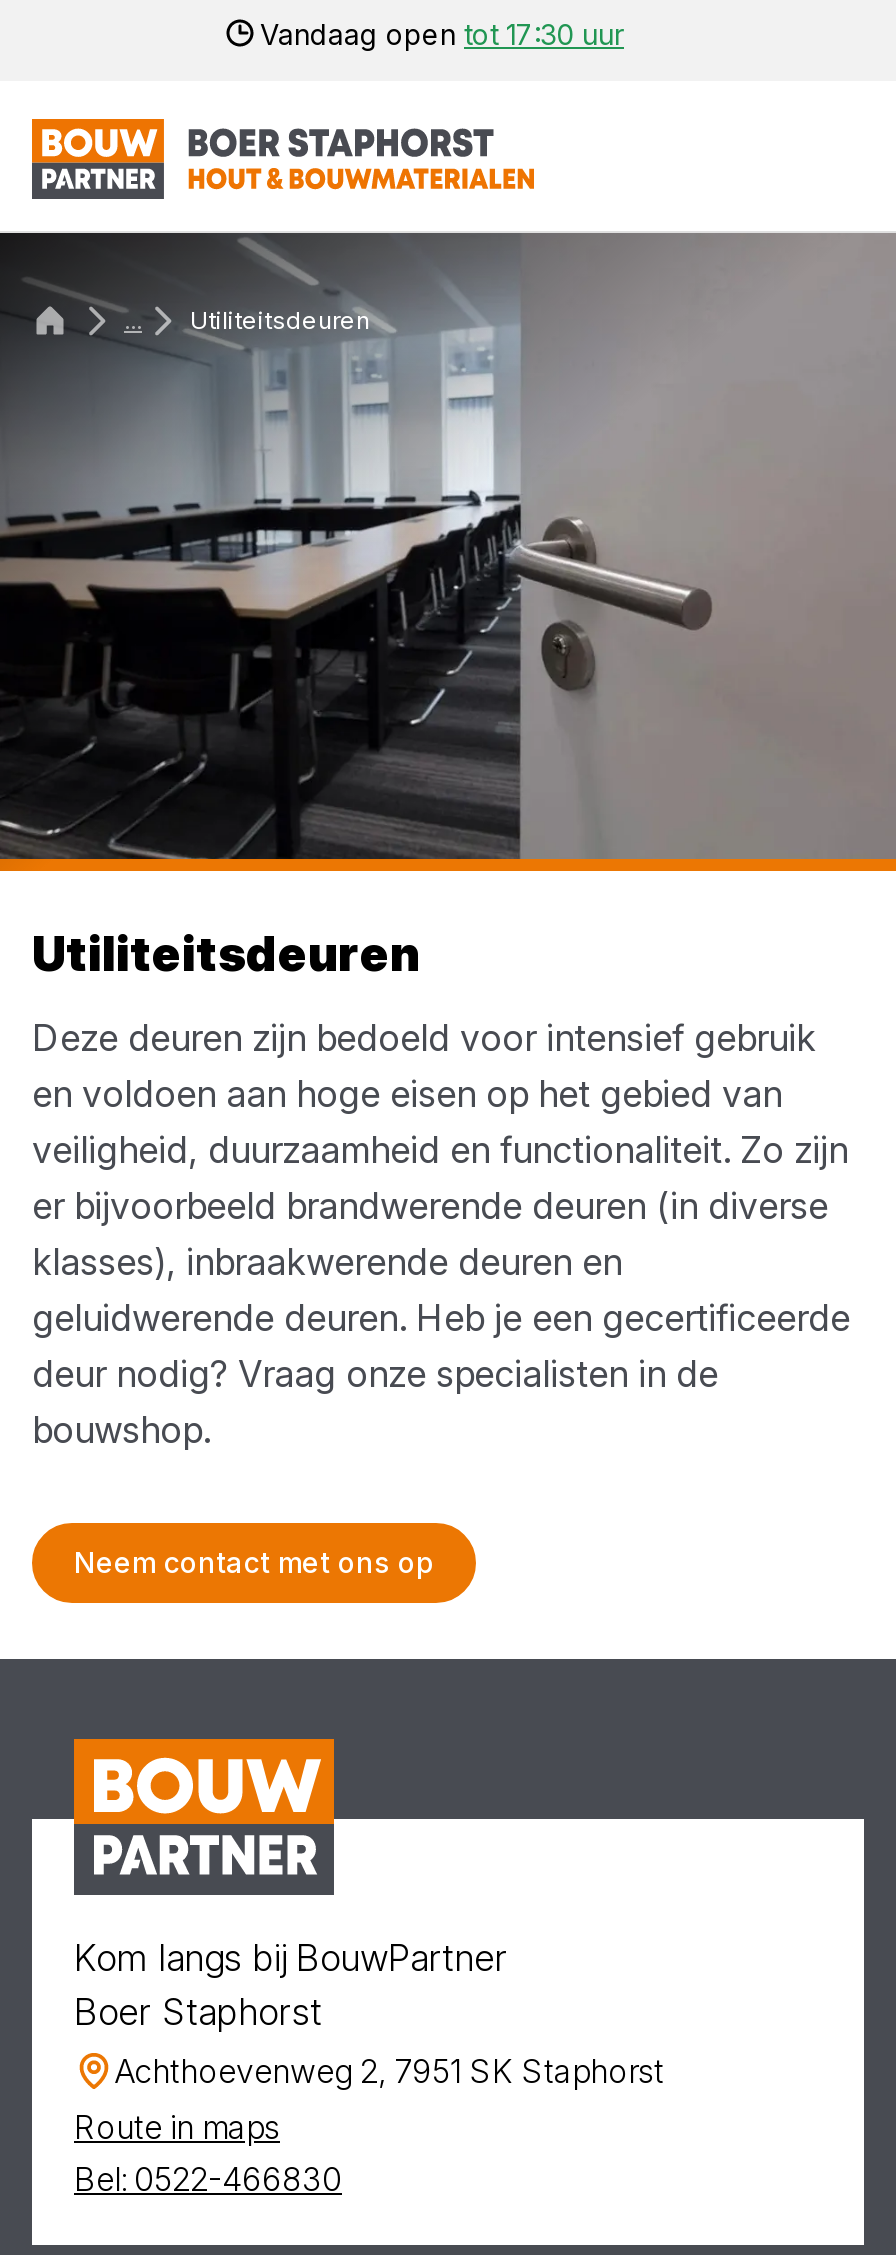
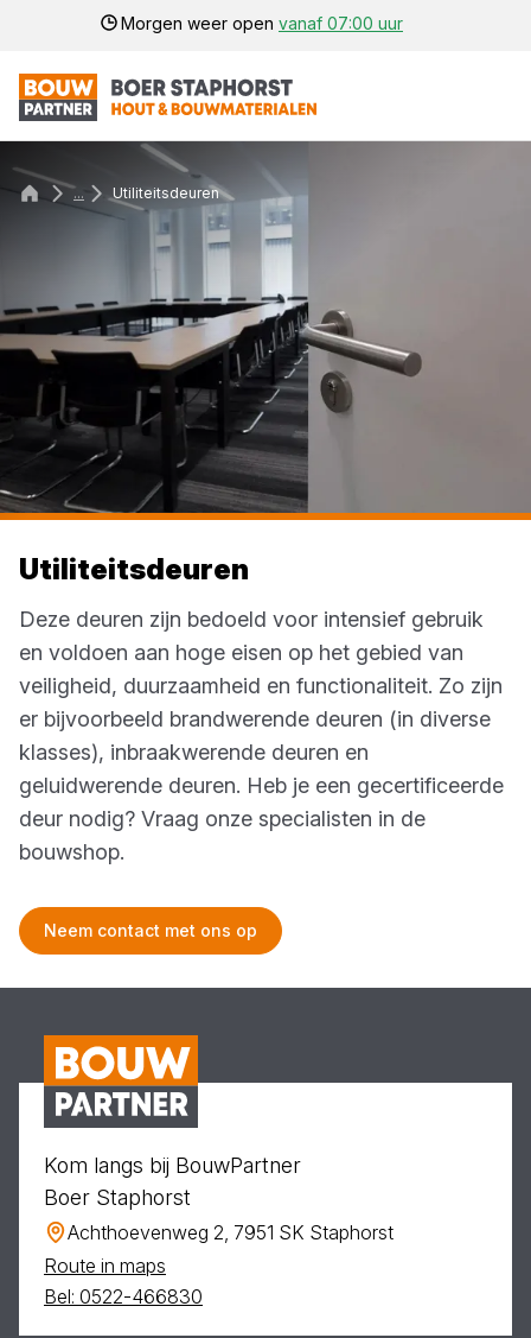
- Vandaag open tot 17:30 uur
+ Morgen weer open vanaf 07:00 uur
